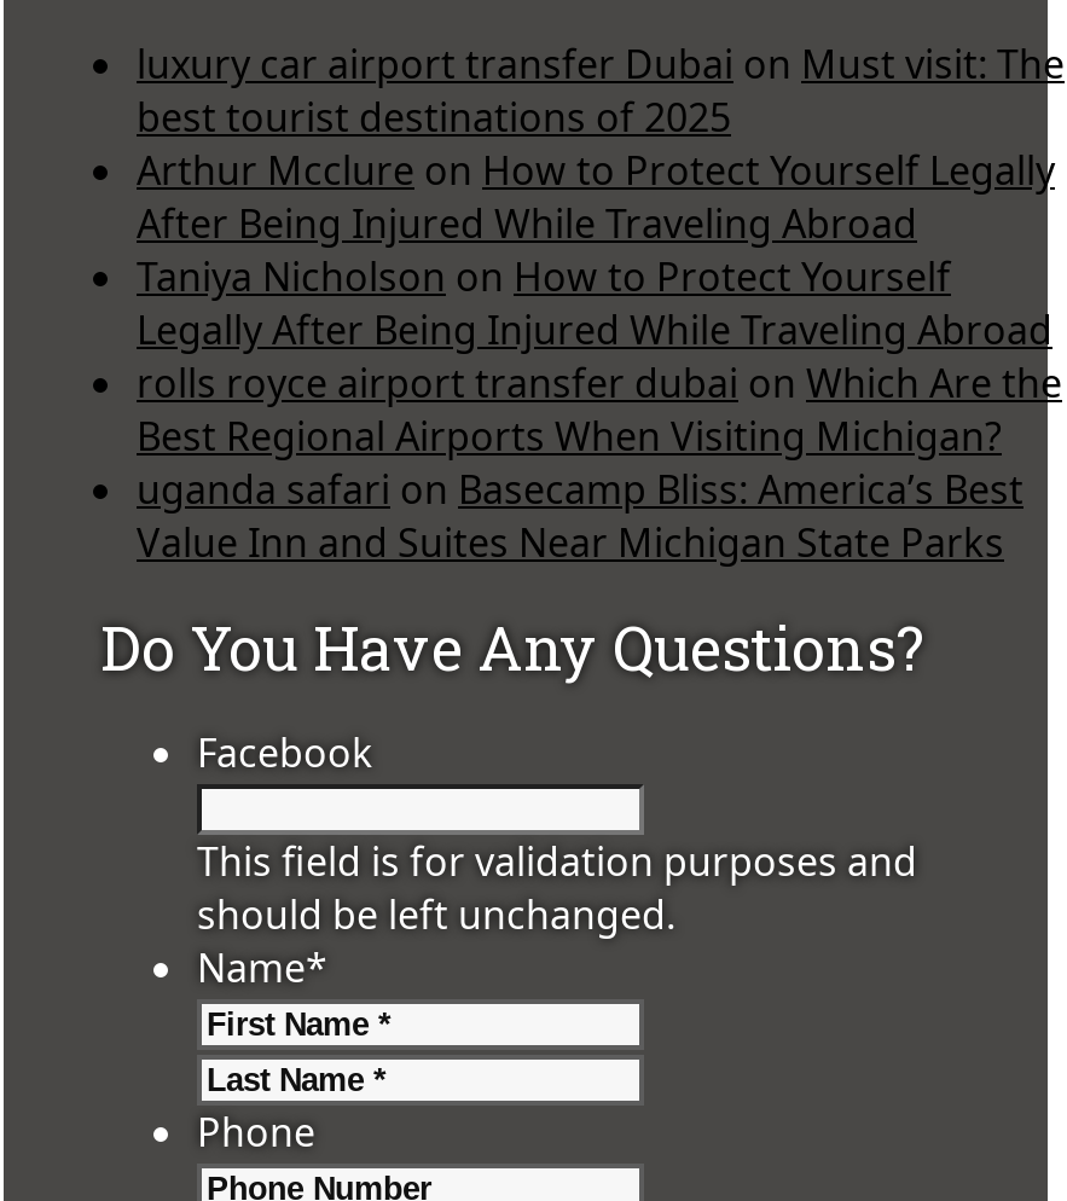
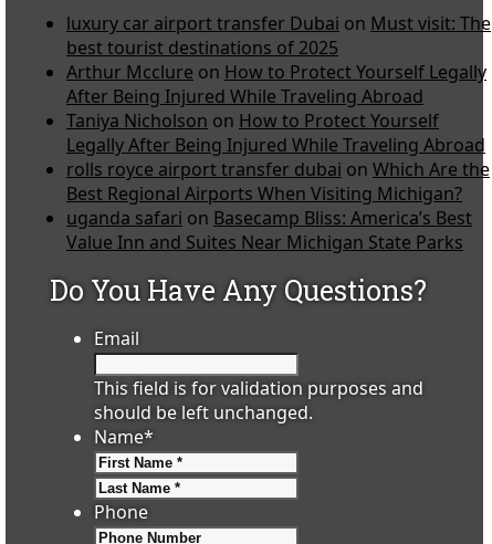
- Facebook
+ Email
